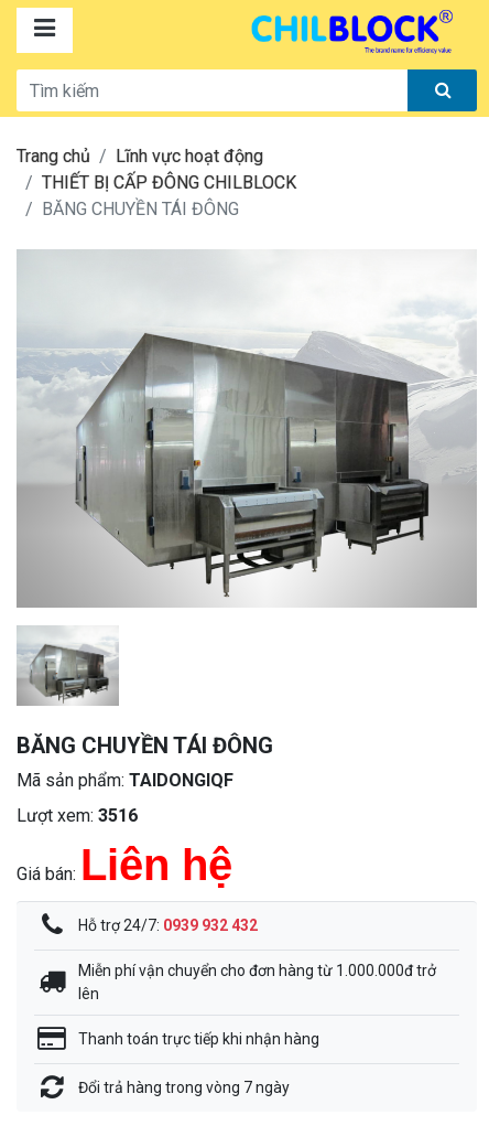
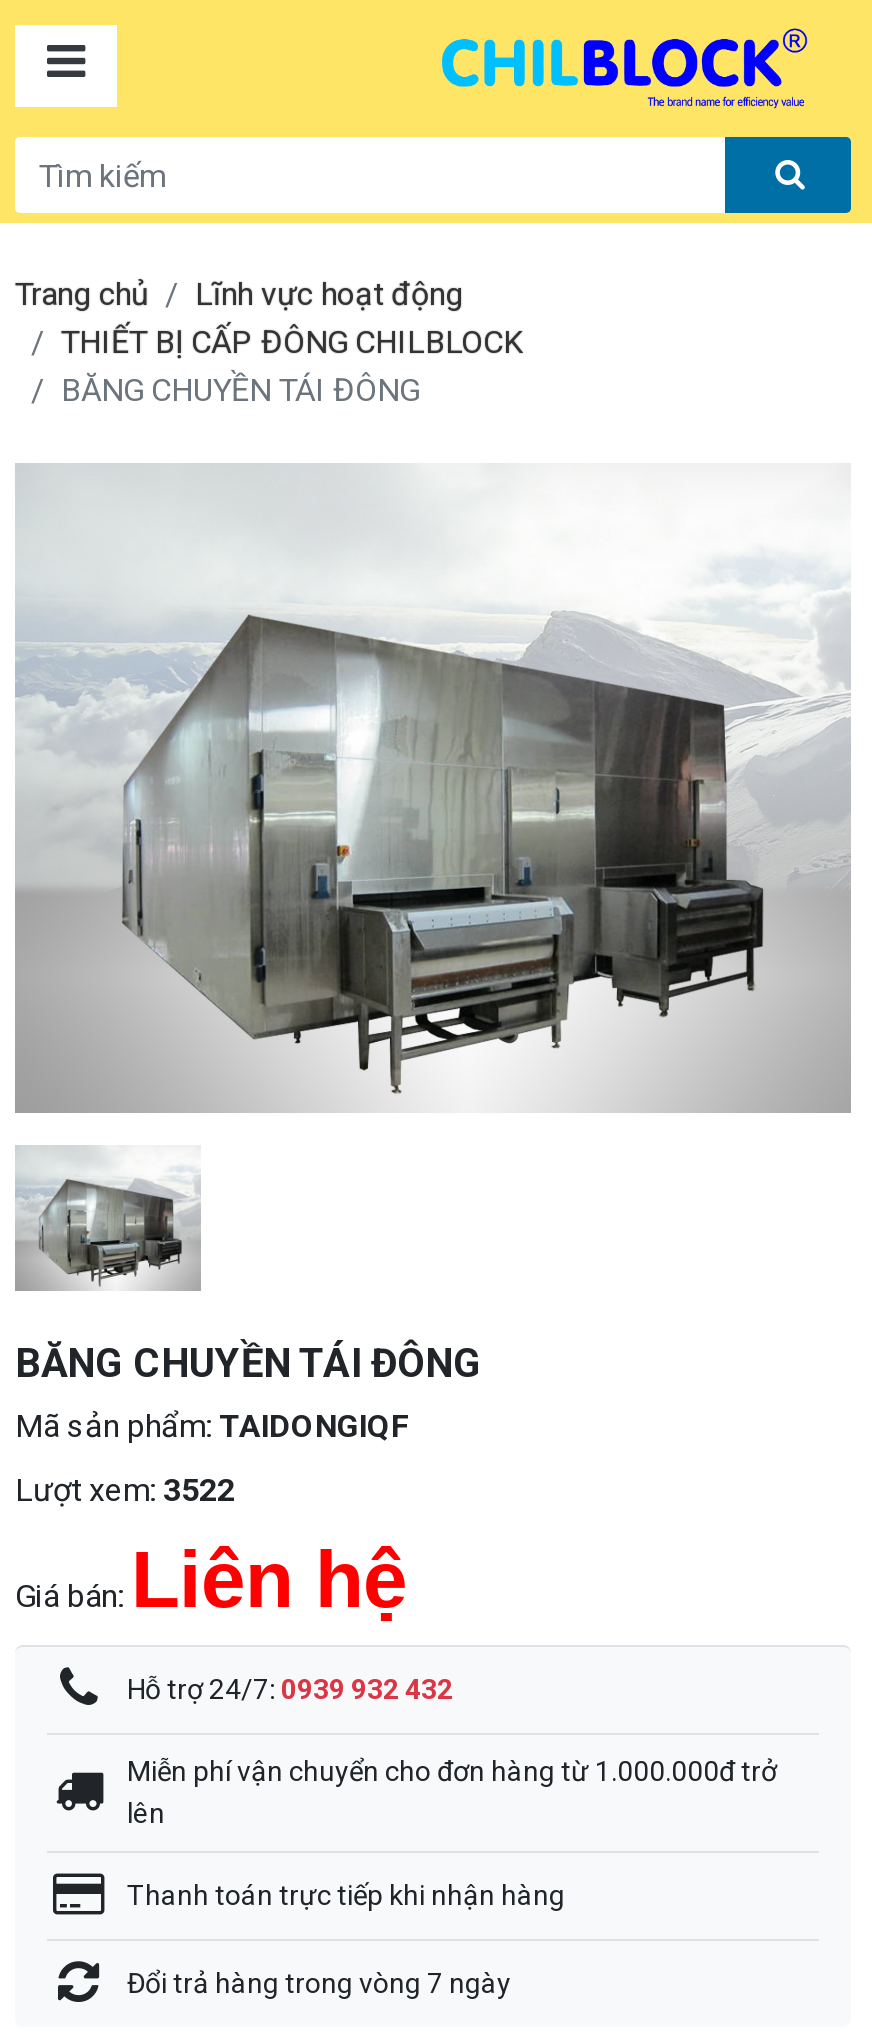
- Lượt xem: 3516
+ Lượt xem: 3522
